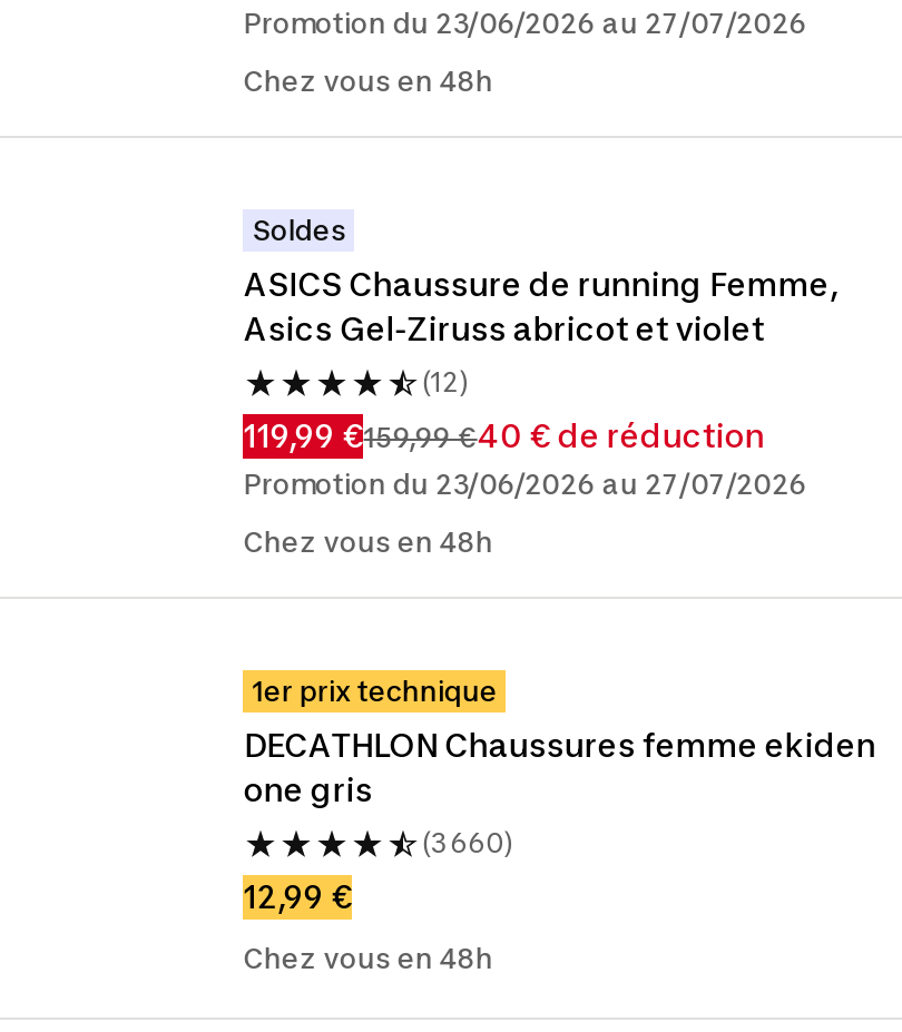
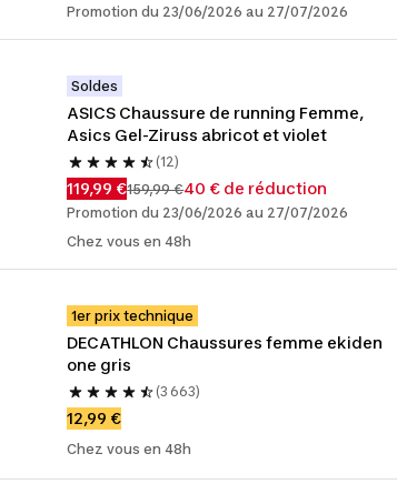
- Chez vous en 48h

- (3 660)
+ (3 663)
